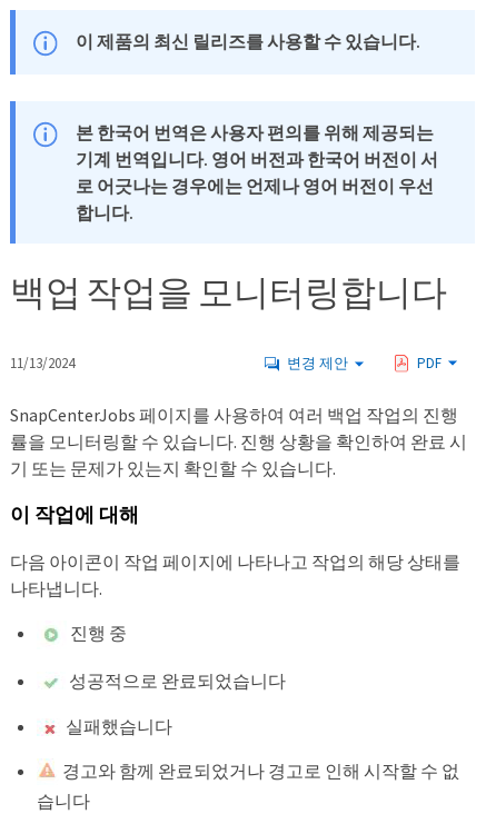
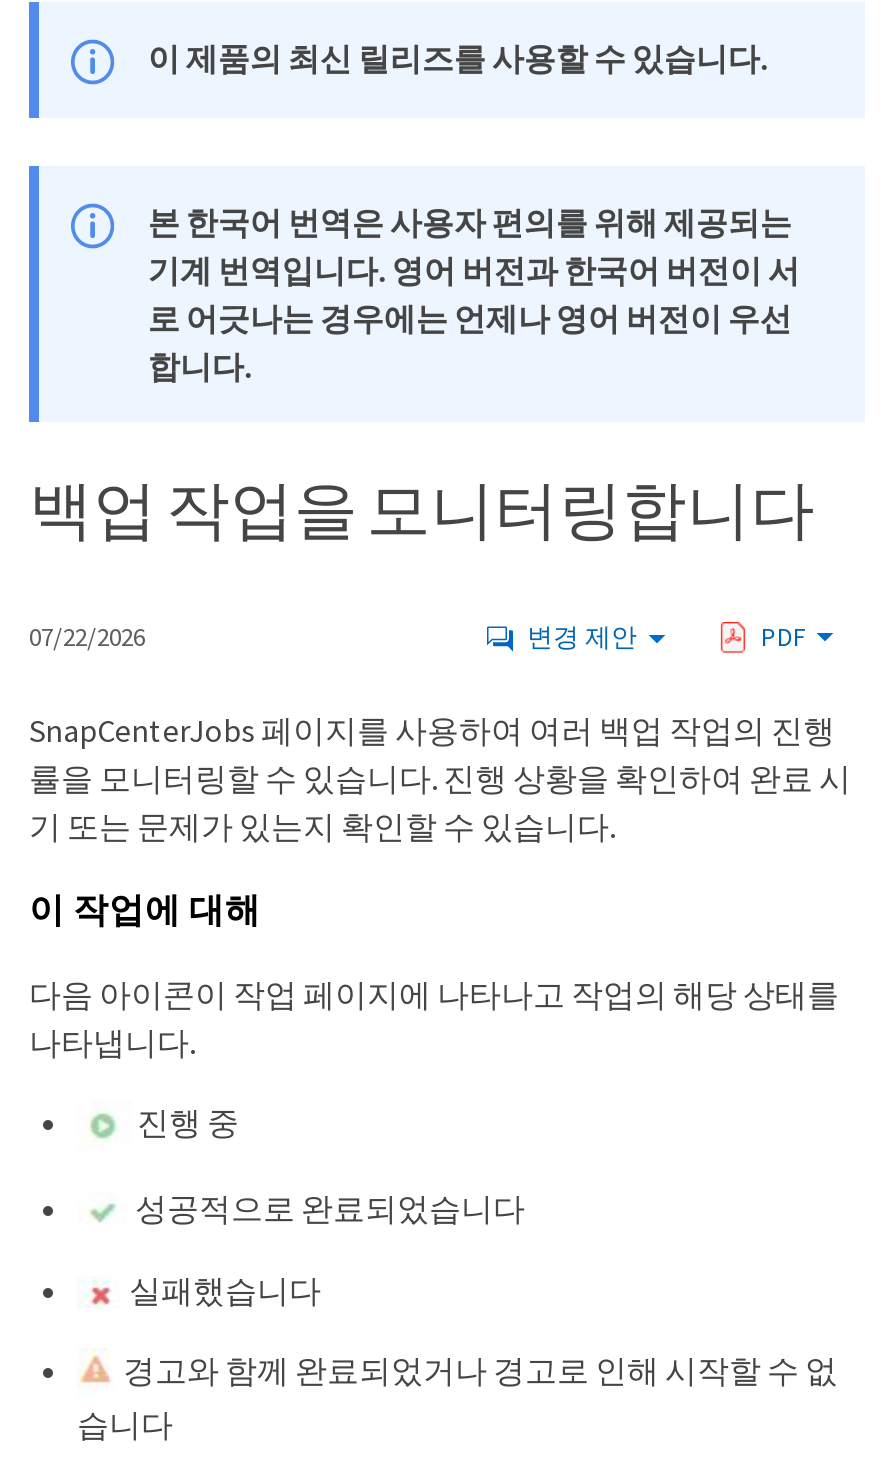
- 11/13/2024
+ 07/22/2026
